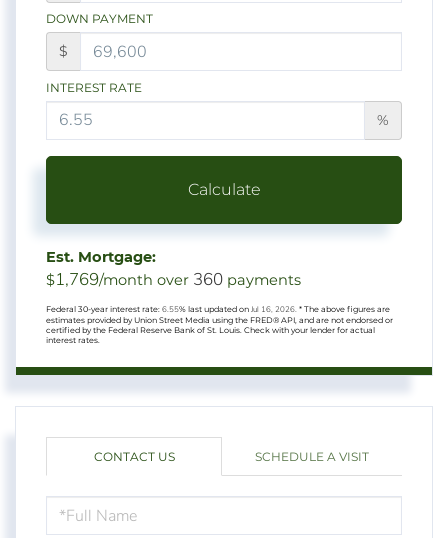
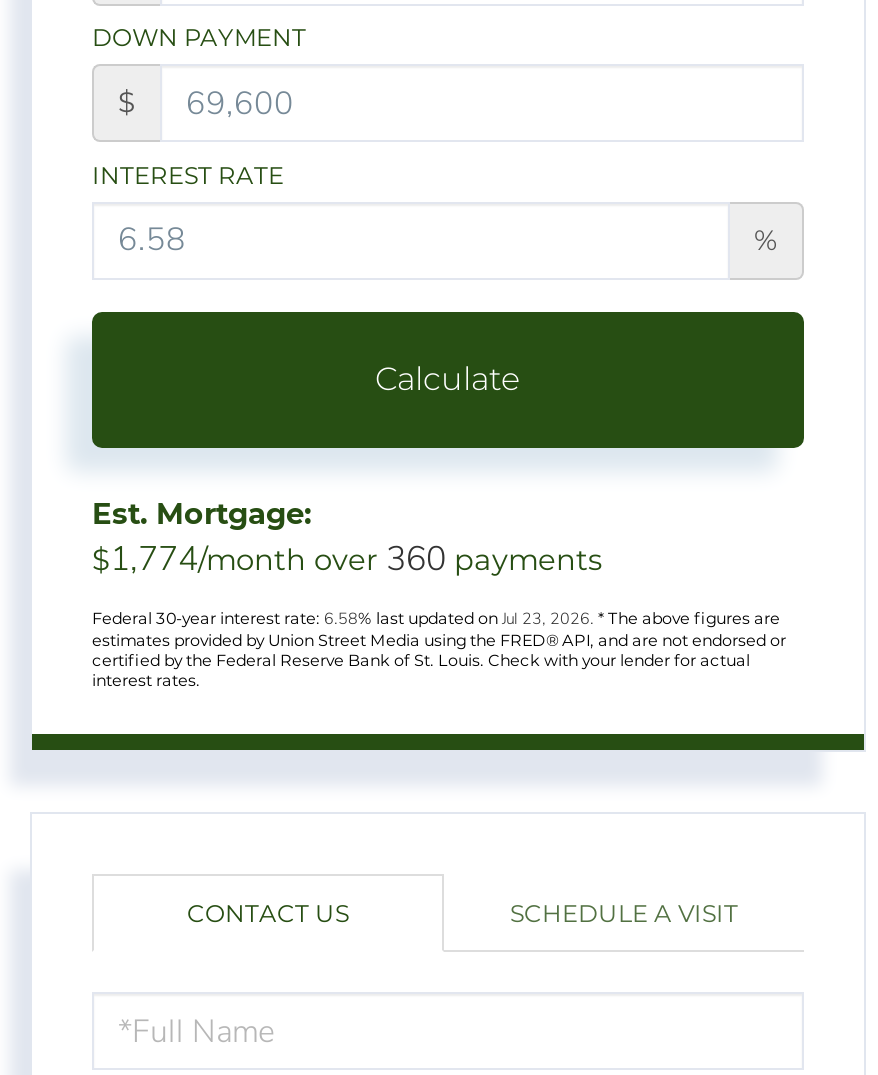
- $1,769/month over 360 payments
+ $1,774/month over 360 payments

- Federal 30-year interest rate: 6.55% last updated on Jul 16, 2026. * The above figures are
+ Federal 30-year interest rate: 6.58% last updated on Jul 23, 2026. * The above figures are
